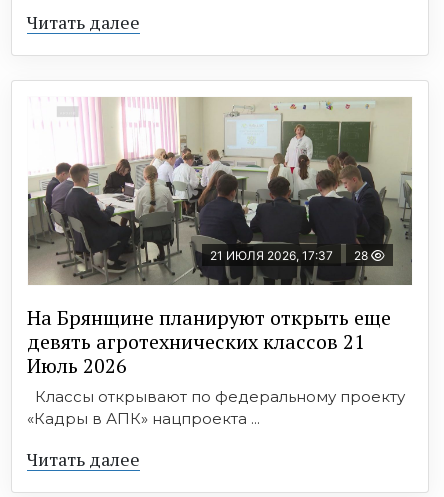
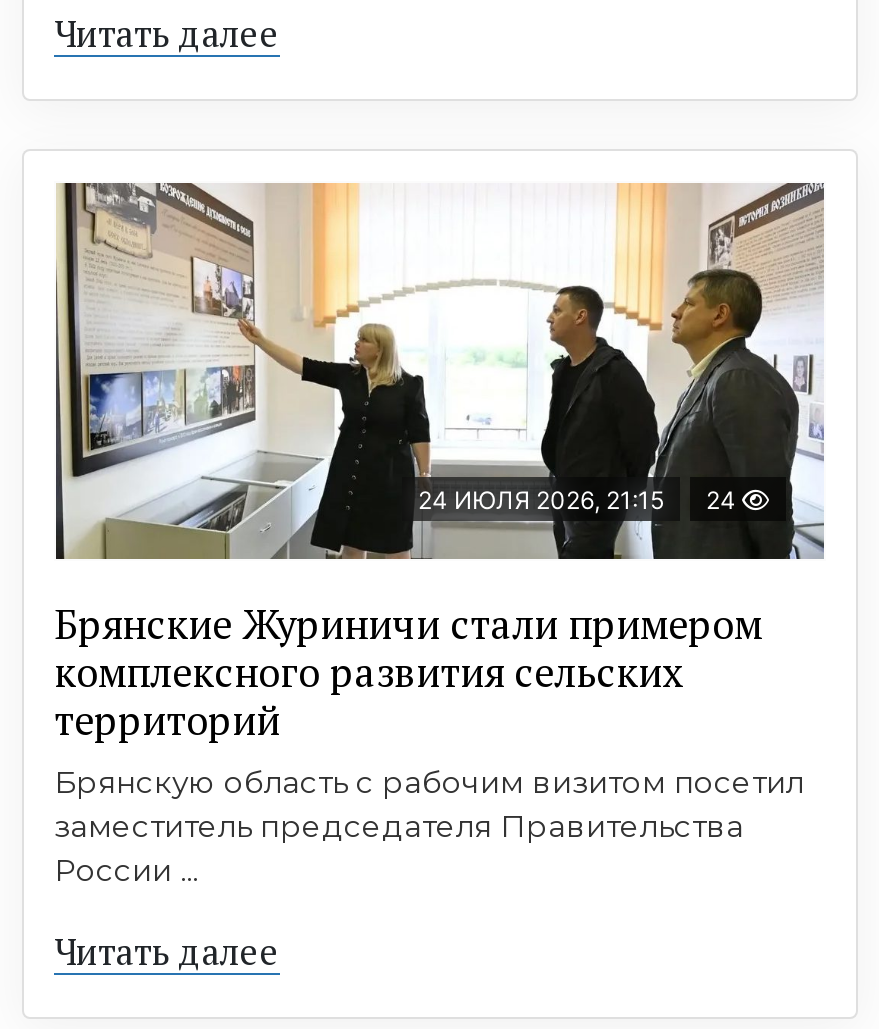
- [image]
- 21 ИЮЛЯ 2026, 17:37
- 28
+ [image]
+ 24 ИЮЛЯ 2026, 21:15
+ 24

- На Брянщине планируют открыть еще
- девять агротехнических классов 21
- Июль 2026
- Классы открывают по федеральному проекту
- «Кадры в АПК» нацпроекта ...
+ Брянские Журиничи стали примером
+ комплексного развития сельских
+ территорий
+ Брянскую область с рабочим визитом посетил
+ заместитель председателя Правительства
+ России ...
